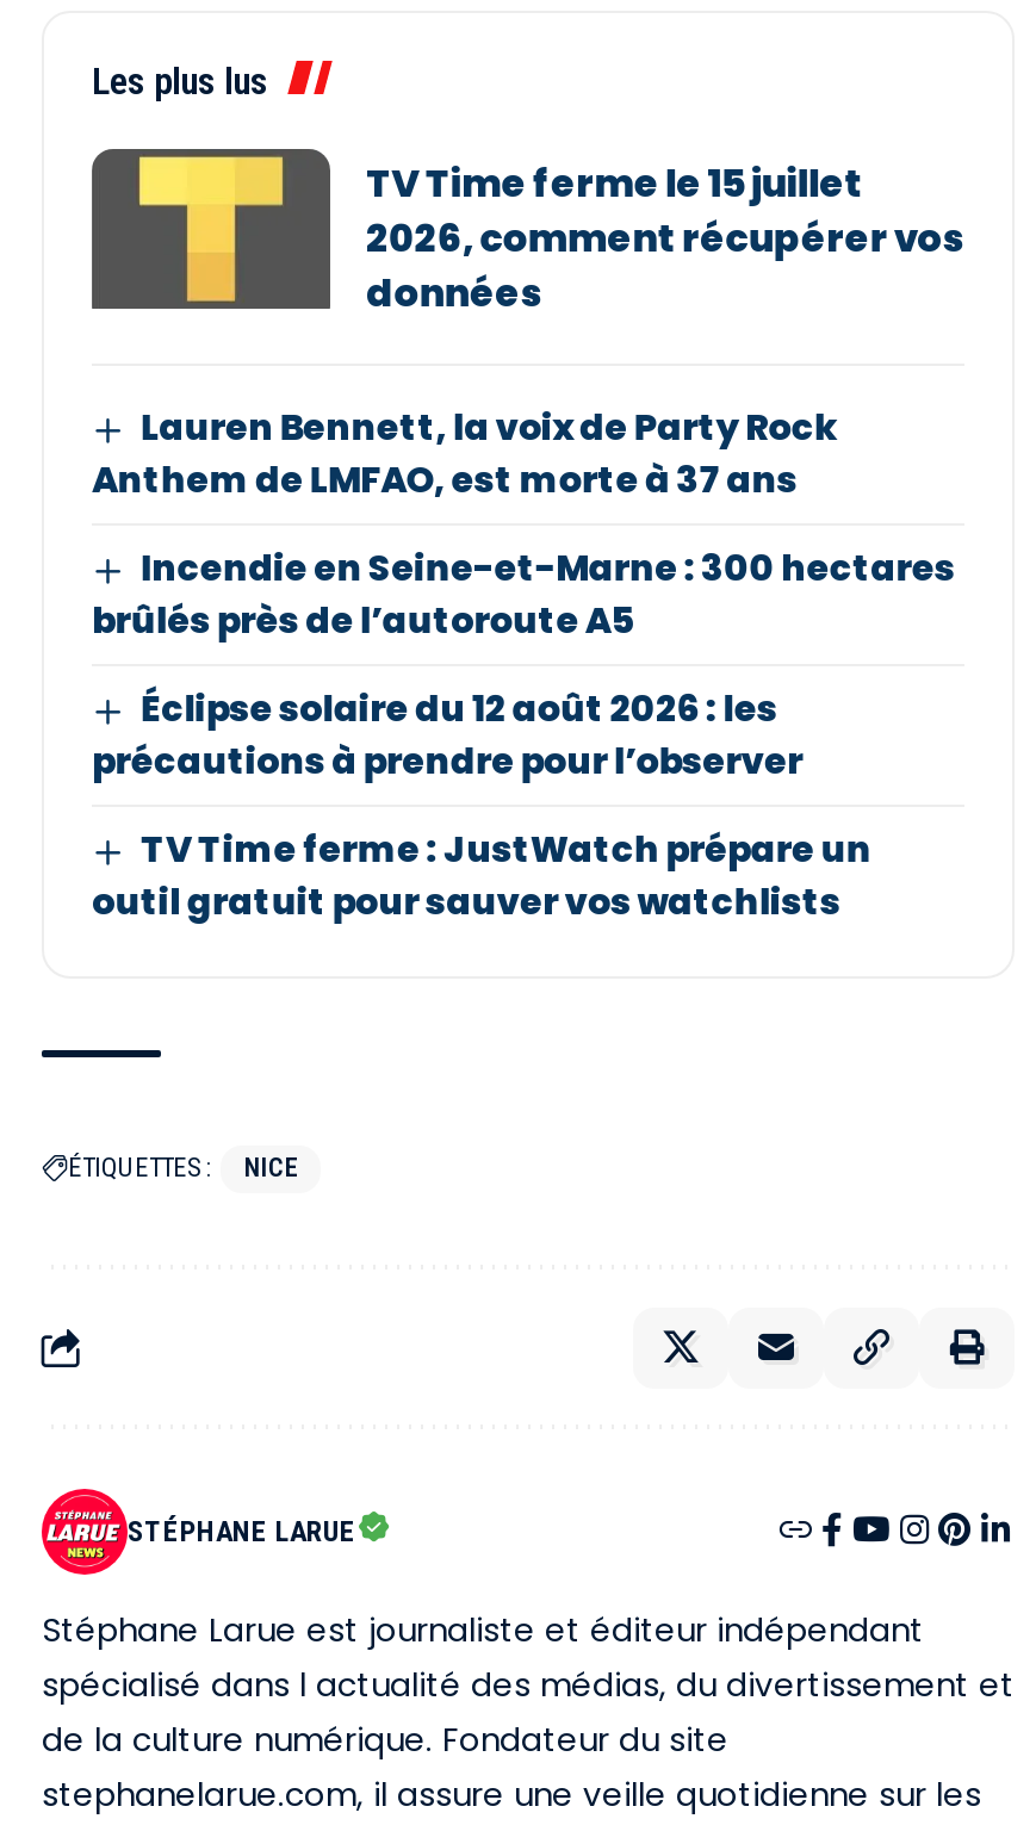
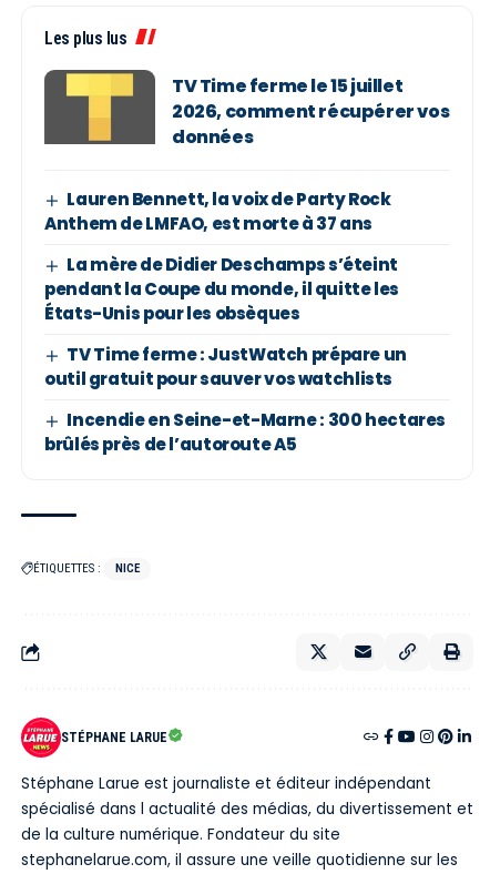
moved down: Incendie en Seine-et-Marne : 300 hectares | brûlés près de l’autoroute A5

- Éclipse solaire du 12 août 2026 : les
- précautions à prendre pour l’observer
+ La mère de Didier Deschamps s’éteint
+ pendant la Coupe du monde, il quitte les
+ États-Unis pour les obsèques

moved up: TV Time ferme : JustWatch prépare un | outil gratuit pour sauver vos watchlists
